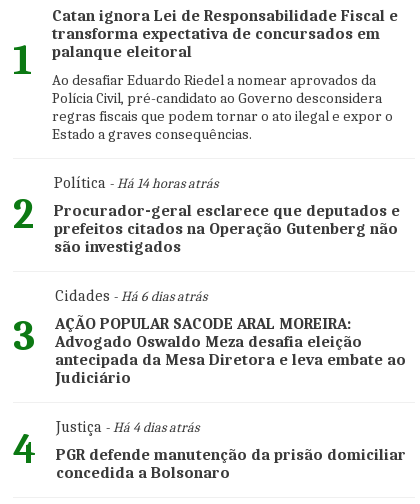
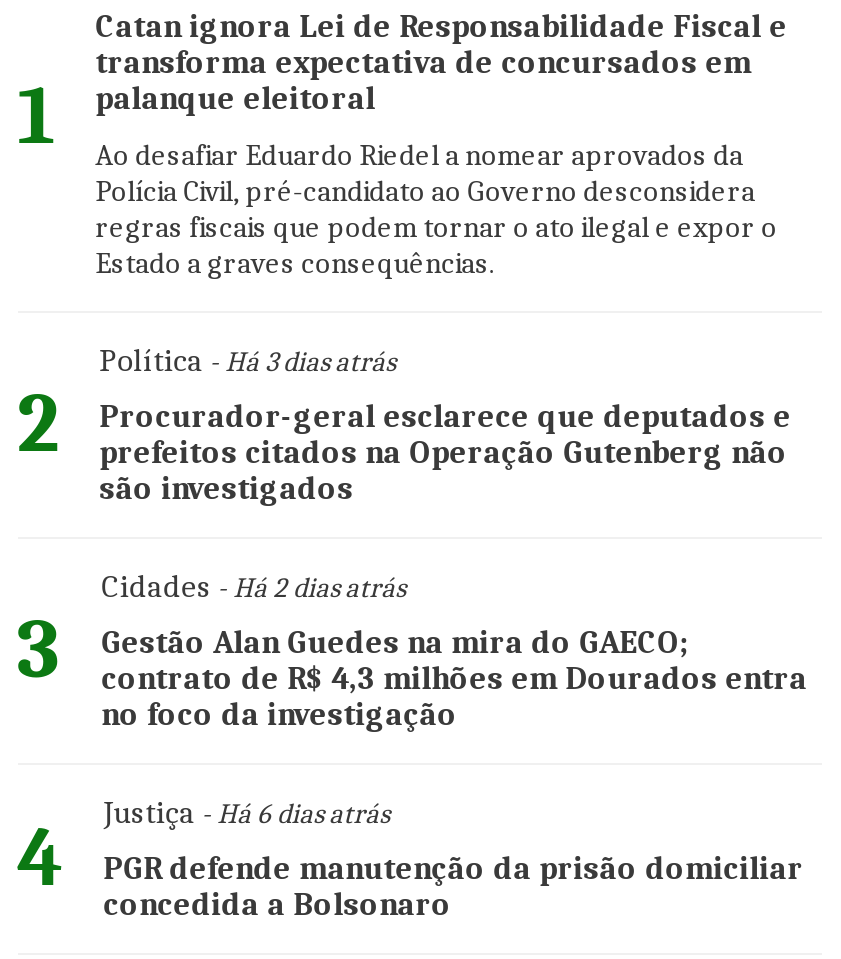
- Política - Há 14 horas atrás
+ Política - Há 3 dias atrás

- Cidades - Há 6 dias atrás
+ Cidades - Há 2 dias atrás

- AÇÃO POPULAR SACODE ARAL MOREIRA:
- Advogado Oswaldo Meza desafia eleição
- antecipada da Mesa Diretora e leva embate ao
- Judiciário
+ Gestão Alan Guedes na mira do GAECO;
+ contrato de R$ 4,3 milhões em Dourados entra
+ no foco da investigação

- Justiça - Há 4 dias atrás
+ Justiça - Há 6 dias atrás
